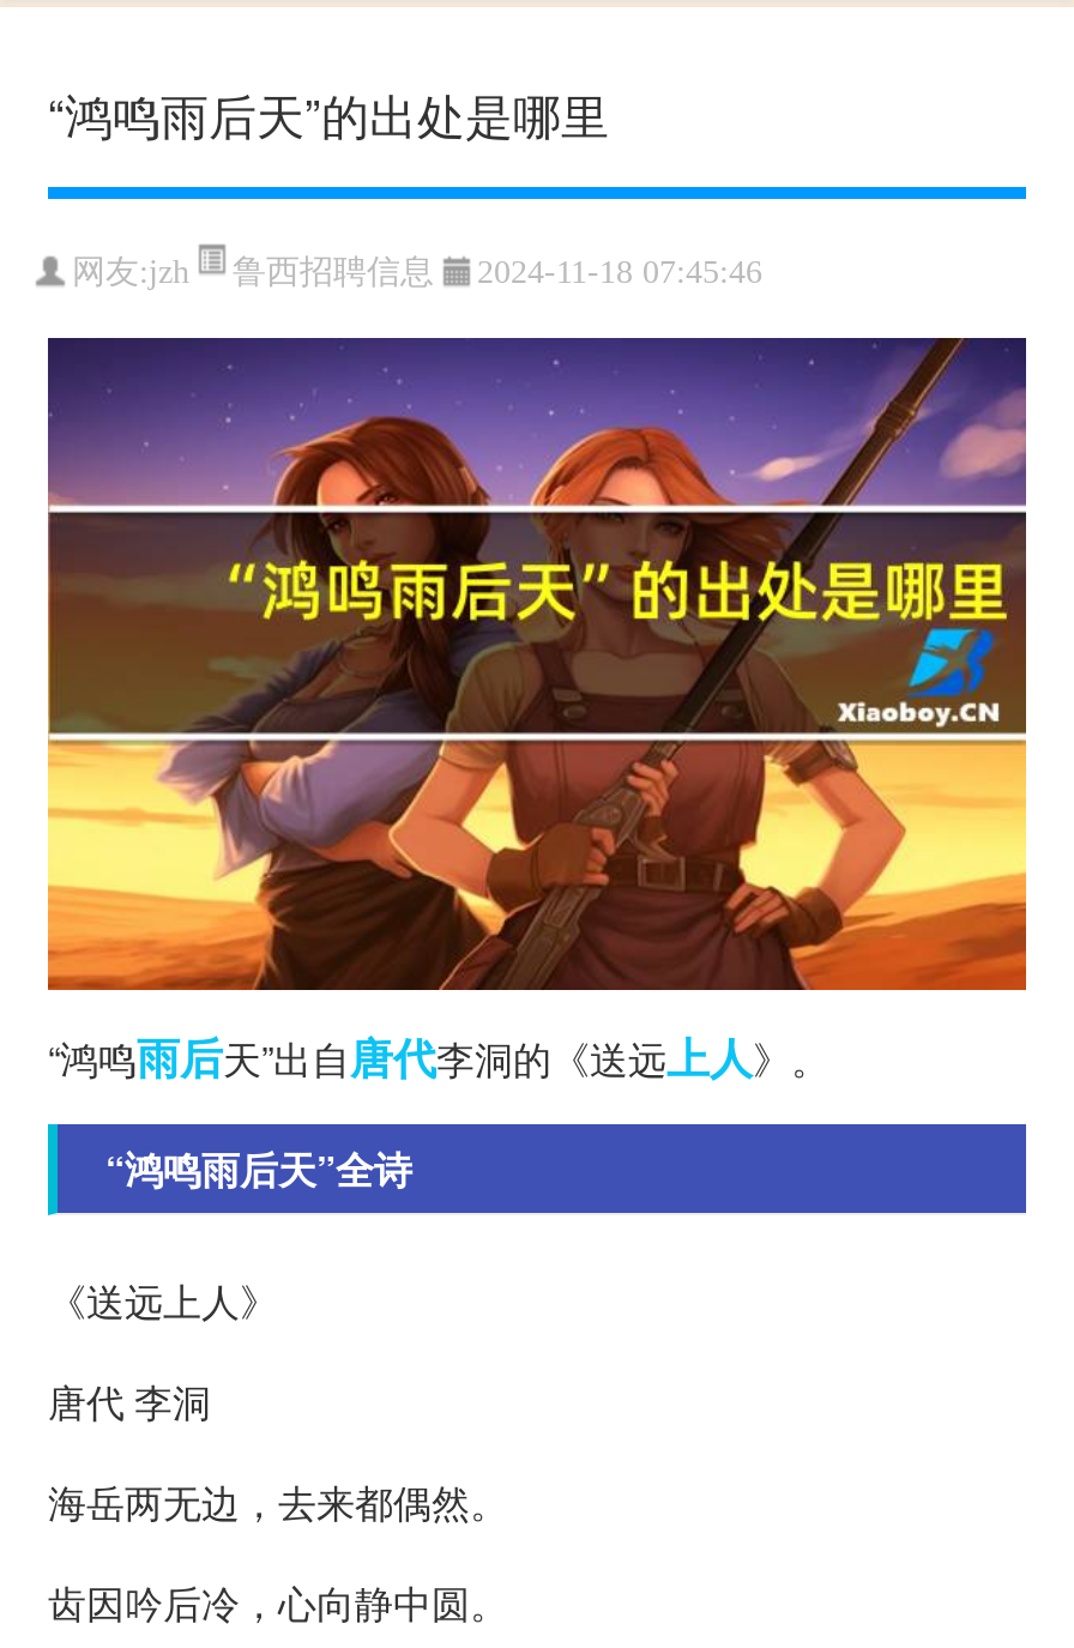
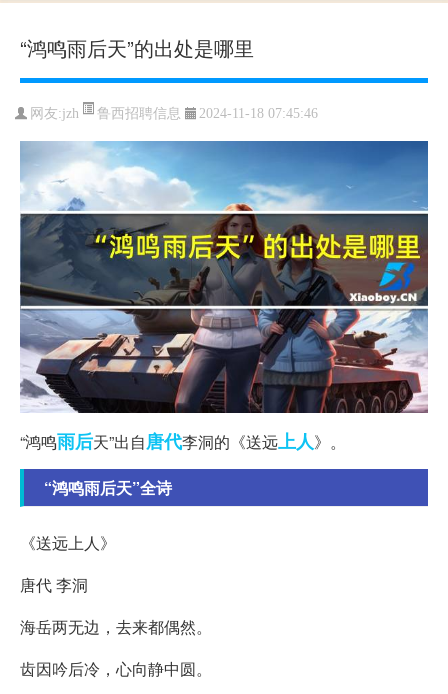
- [image]
+ [image]
